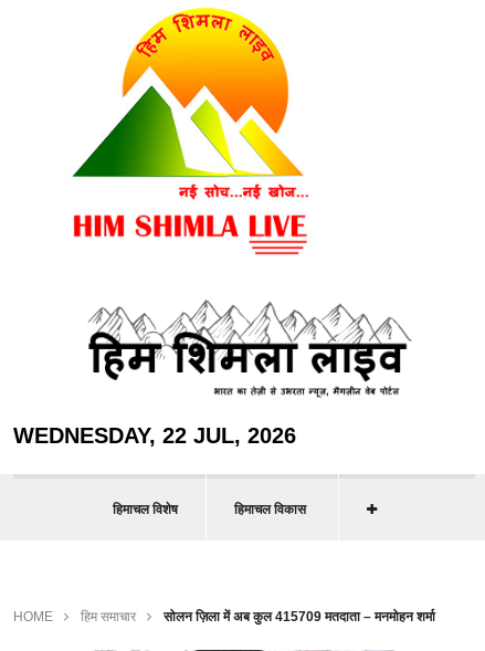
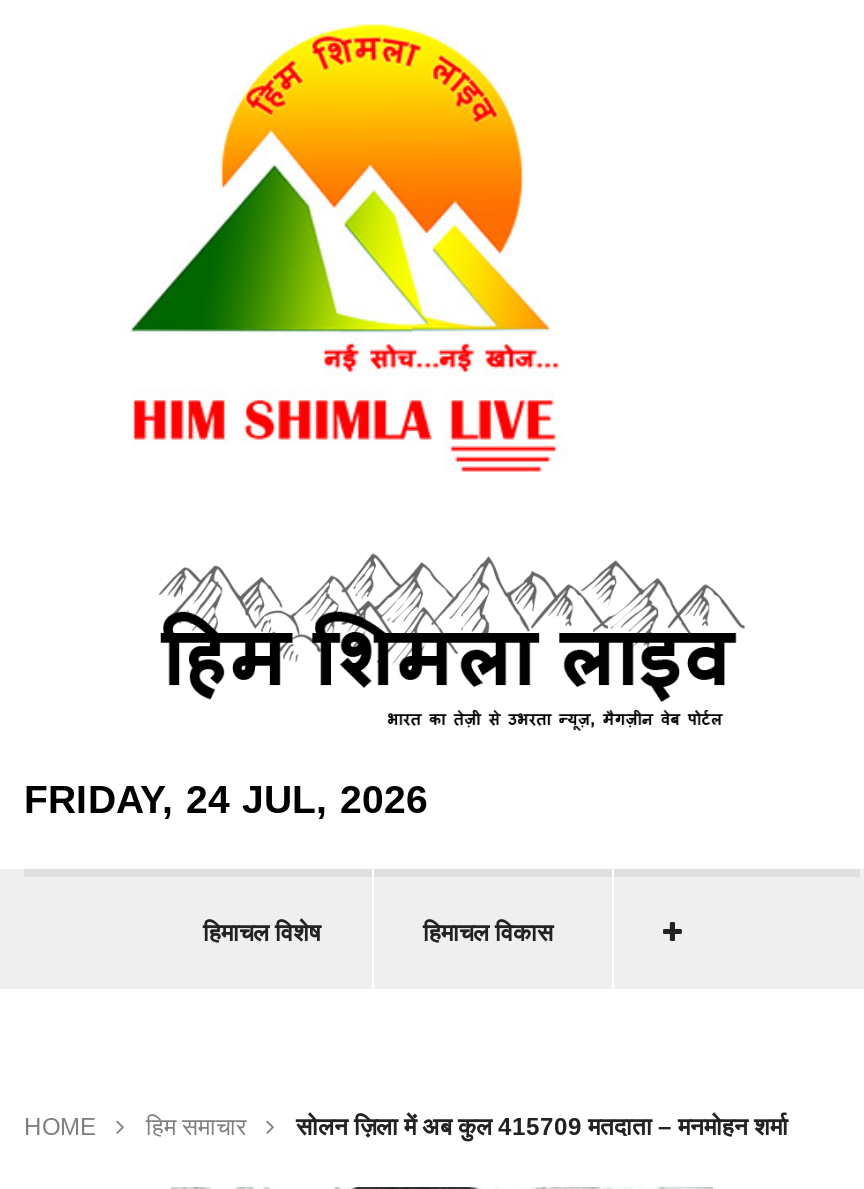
- WEDNESDAY, 22 JUL, 2026
+ FRIDAY, 24 JUL, 2026
